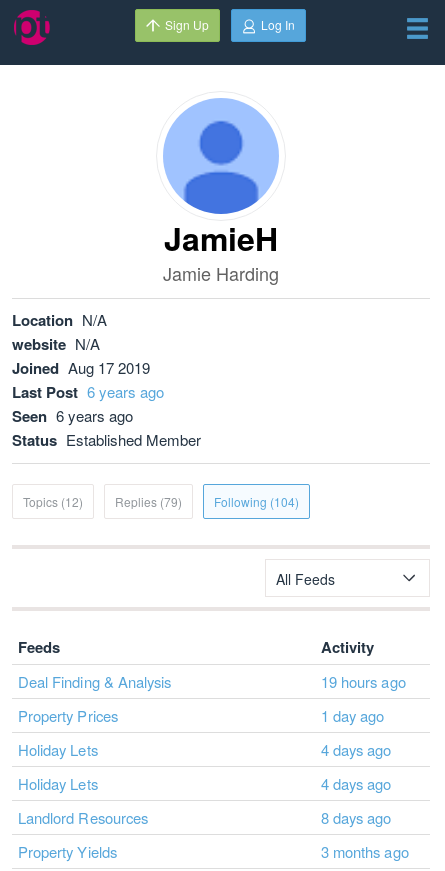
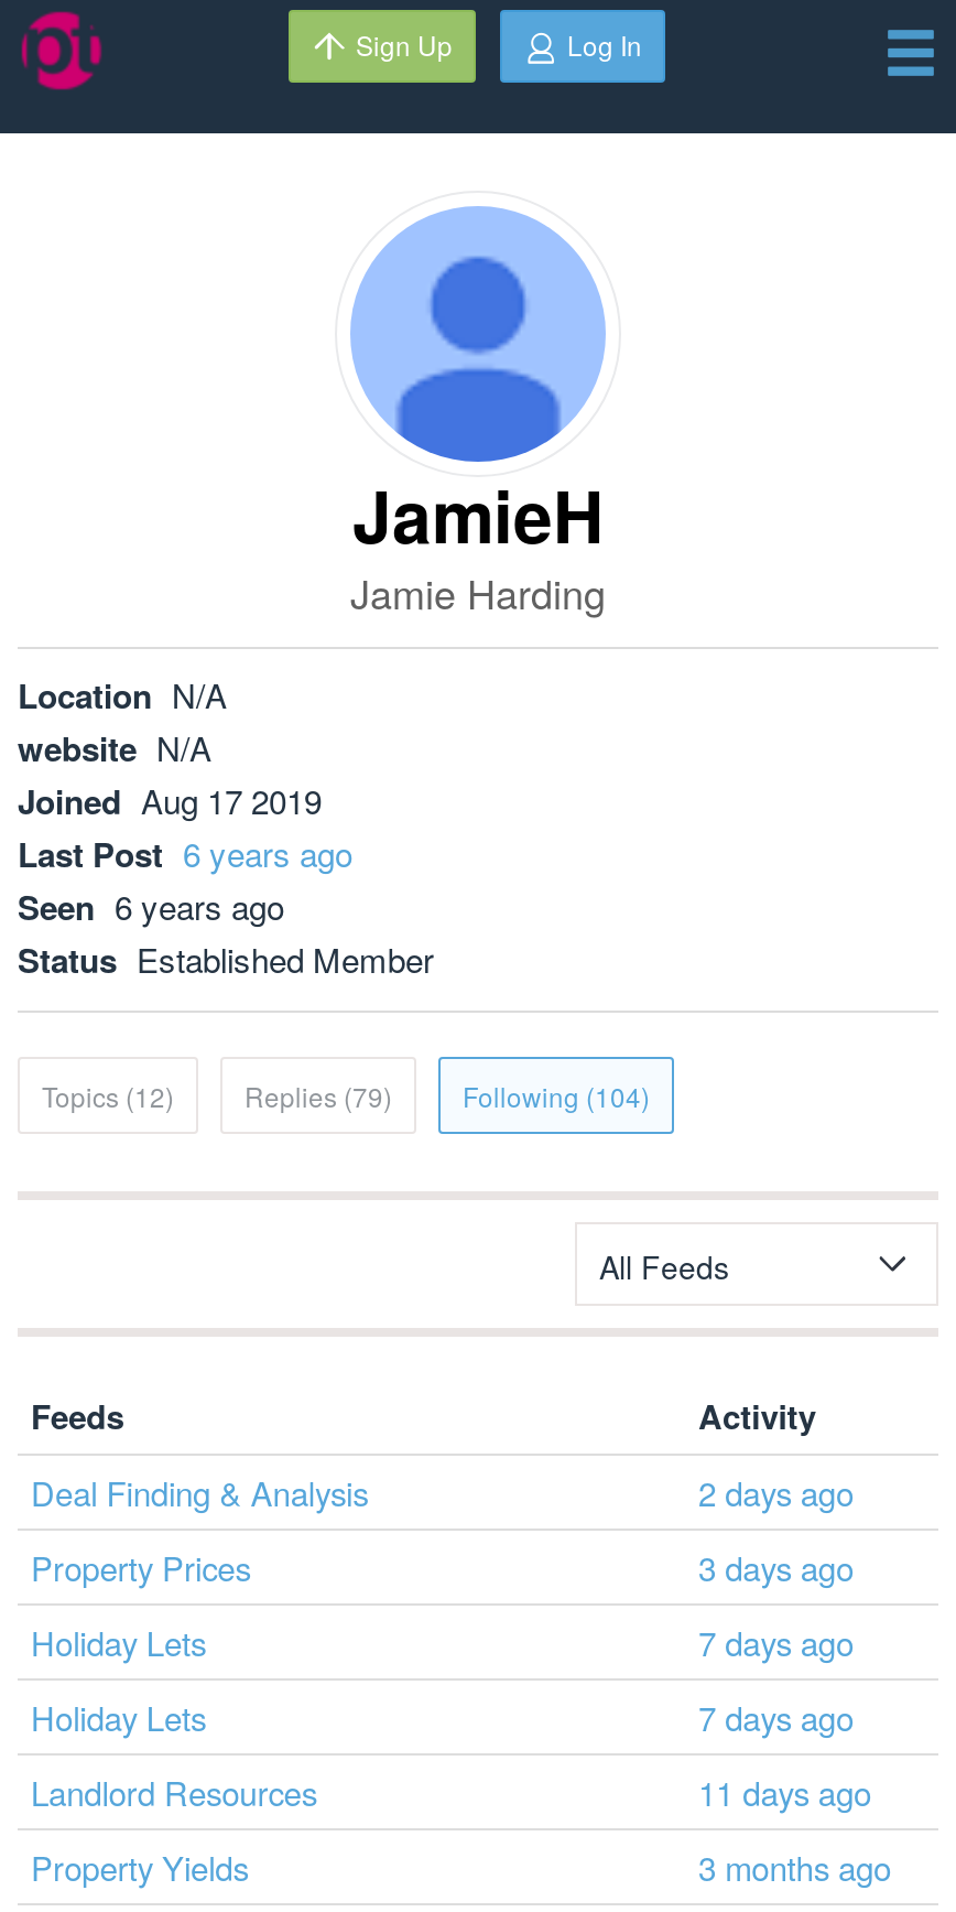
- 19 hours ago
+ 2 days ago

- 1 day ago
+ 3 days ago

- 4 days ago
+ 7 days ago

- 4 days ago
+ 7 days ago

- 8 days ago
+ 11 days ago
